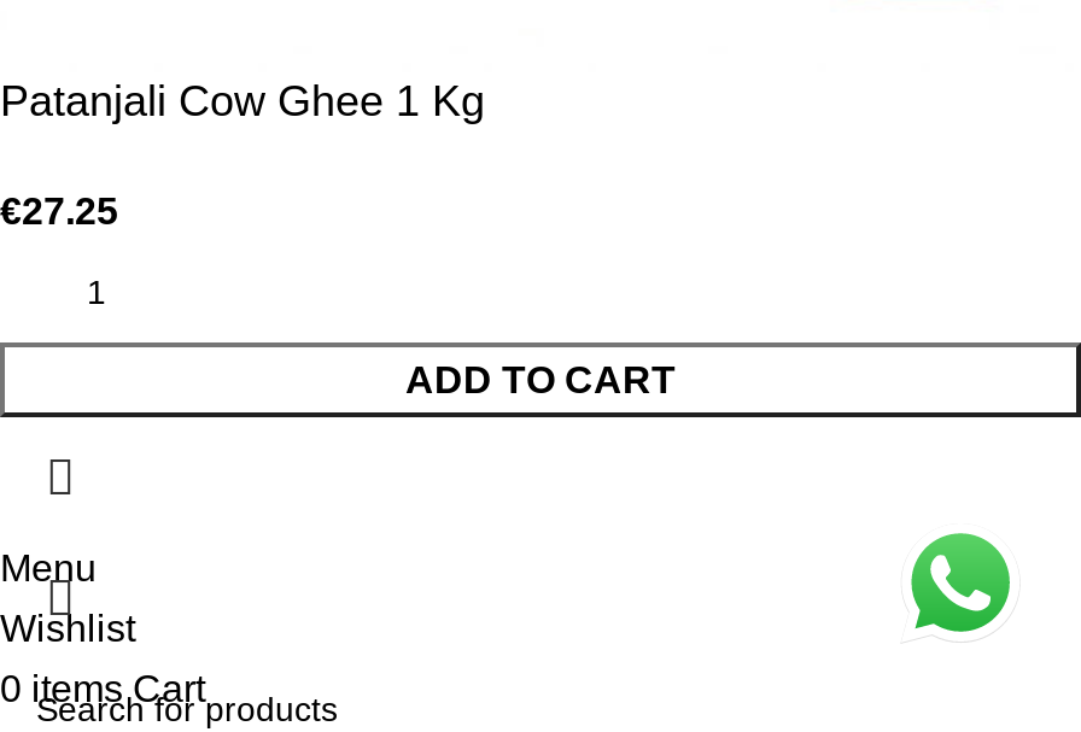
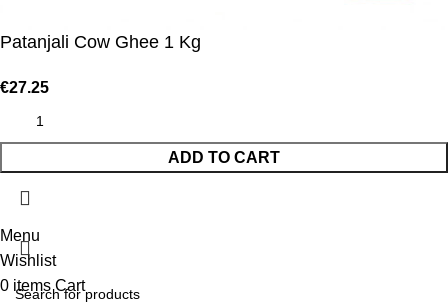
- [image]
